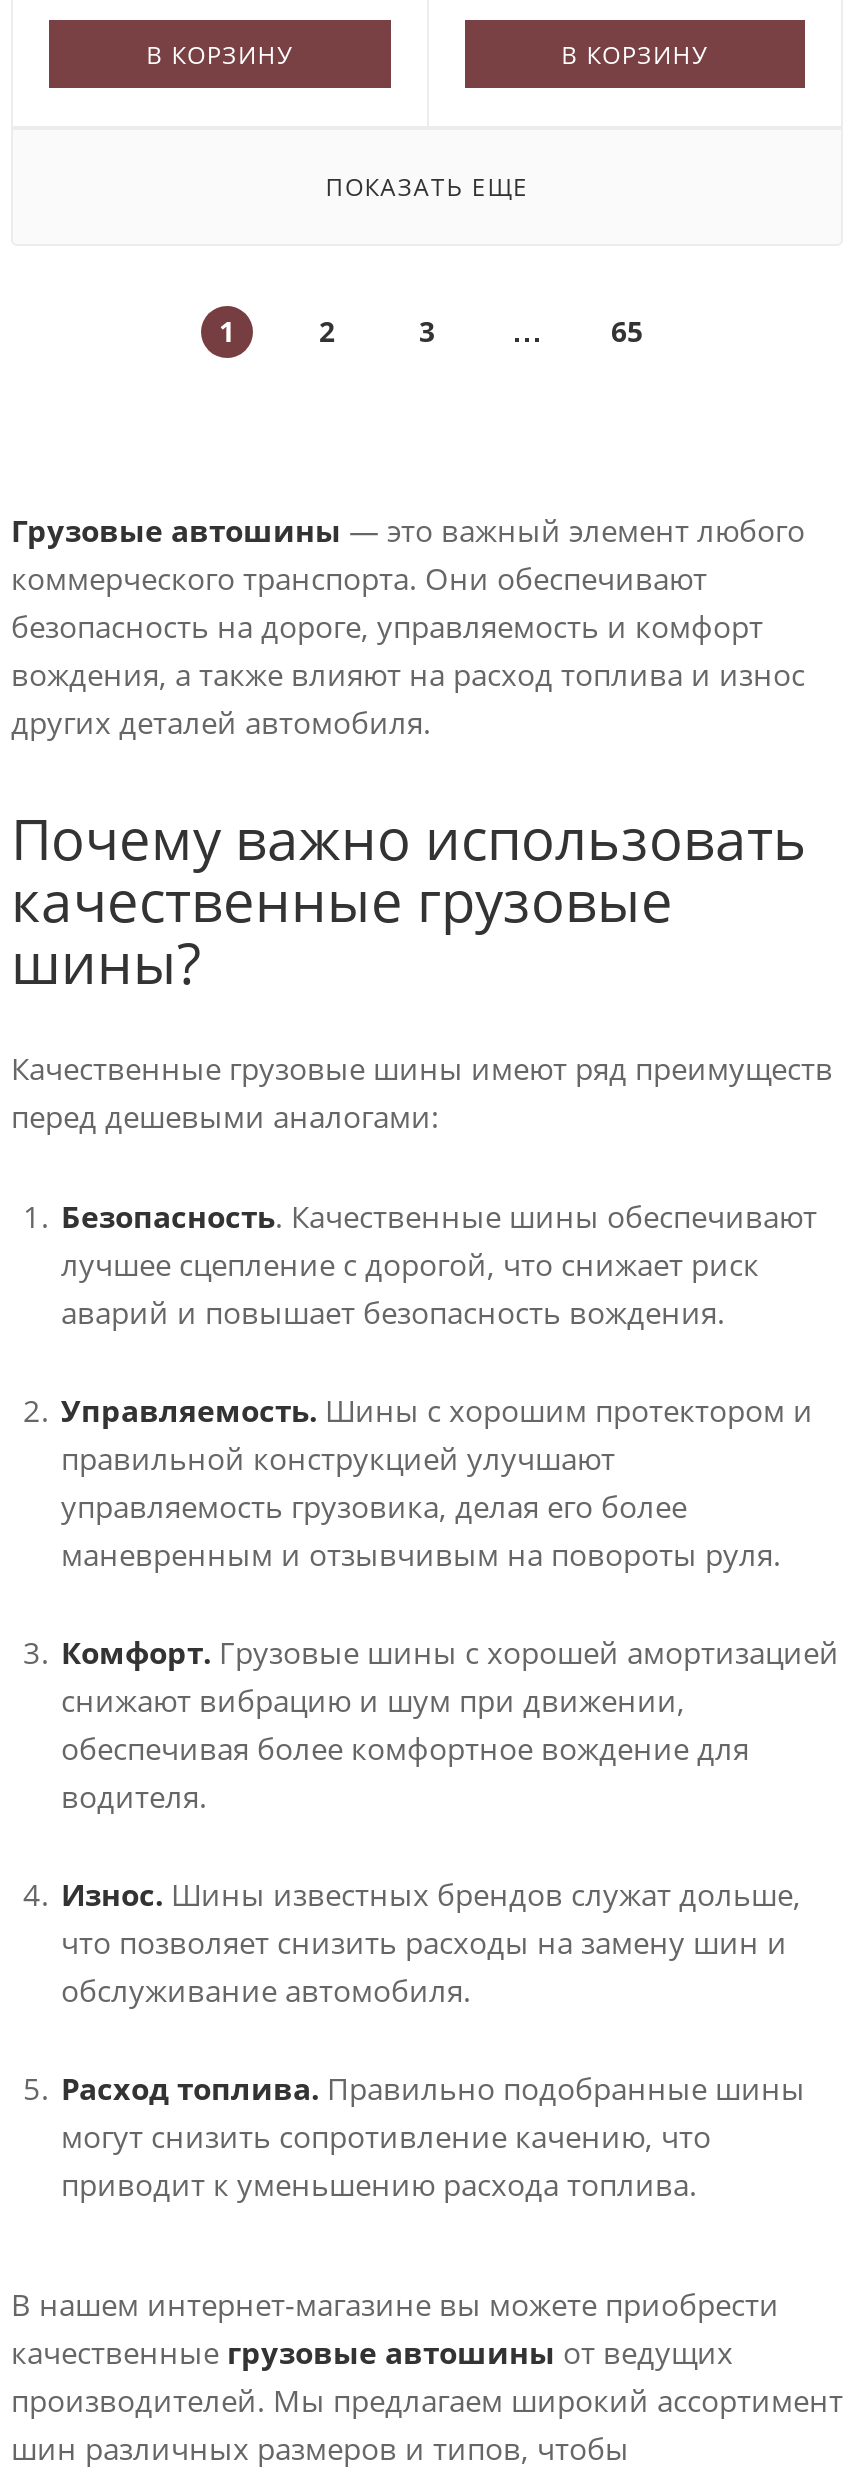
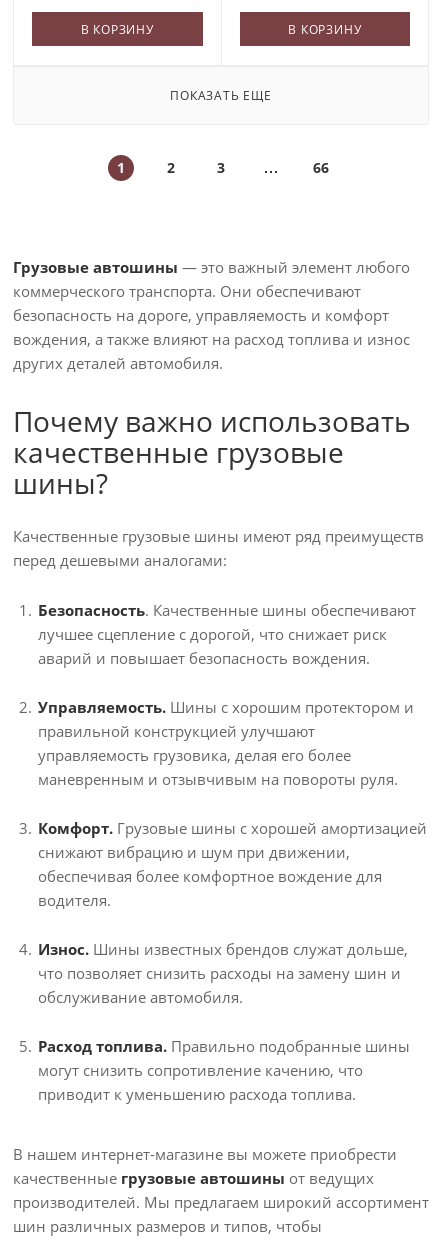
- 65
+ 66
